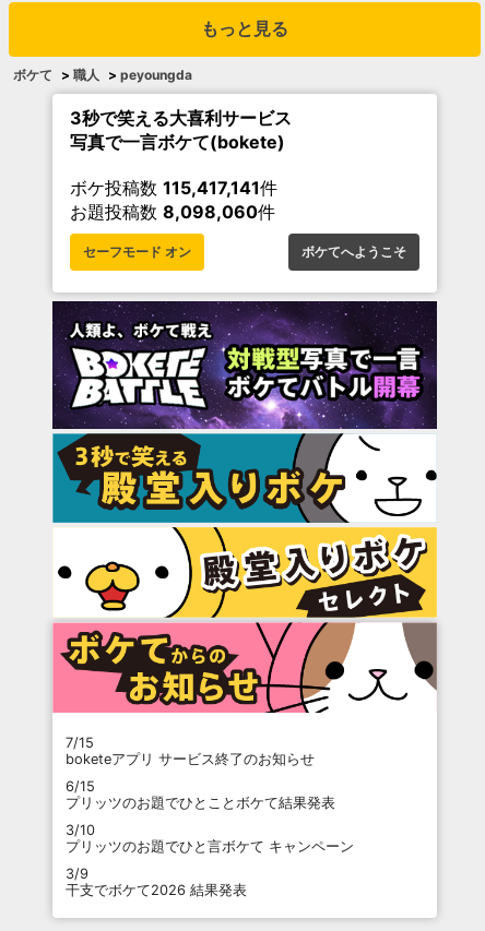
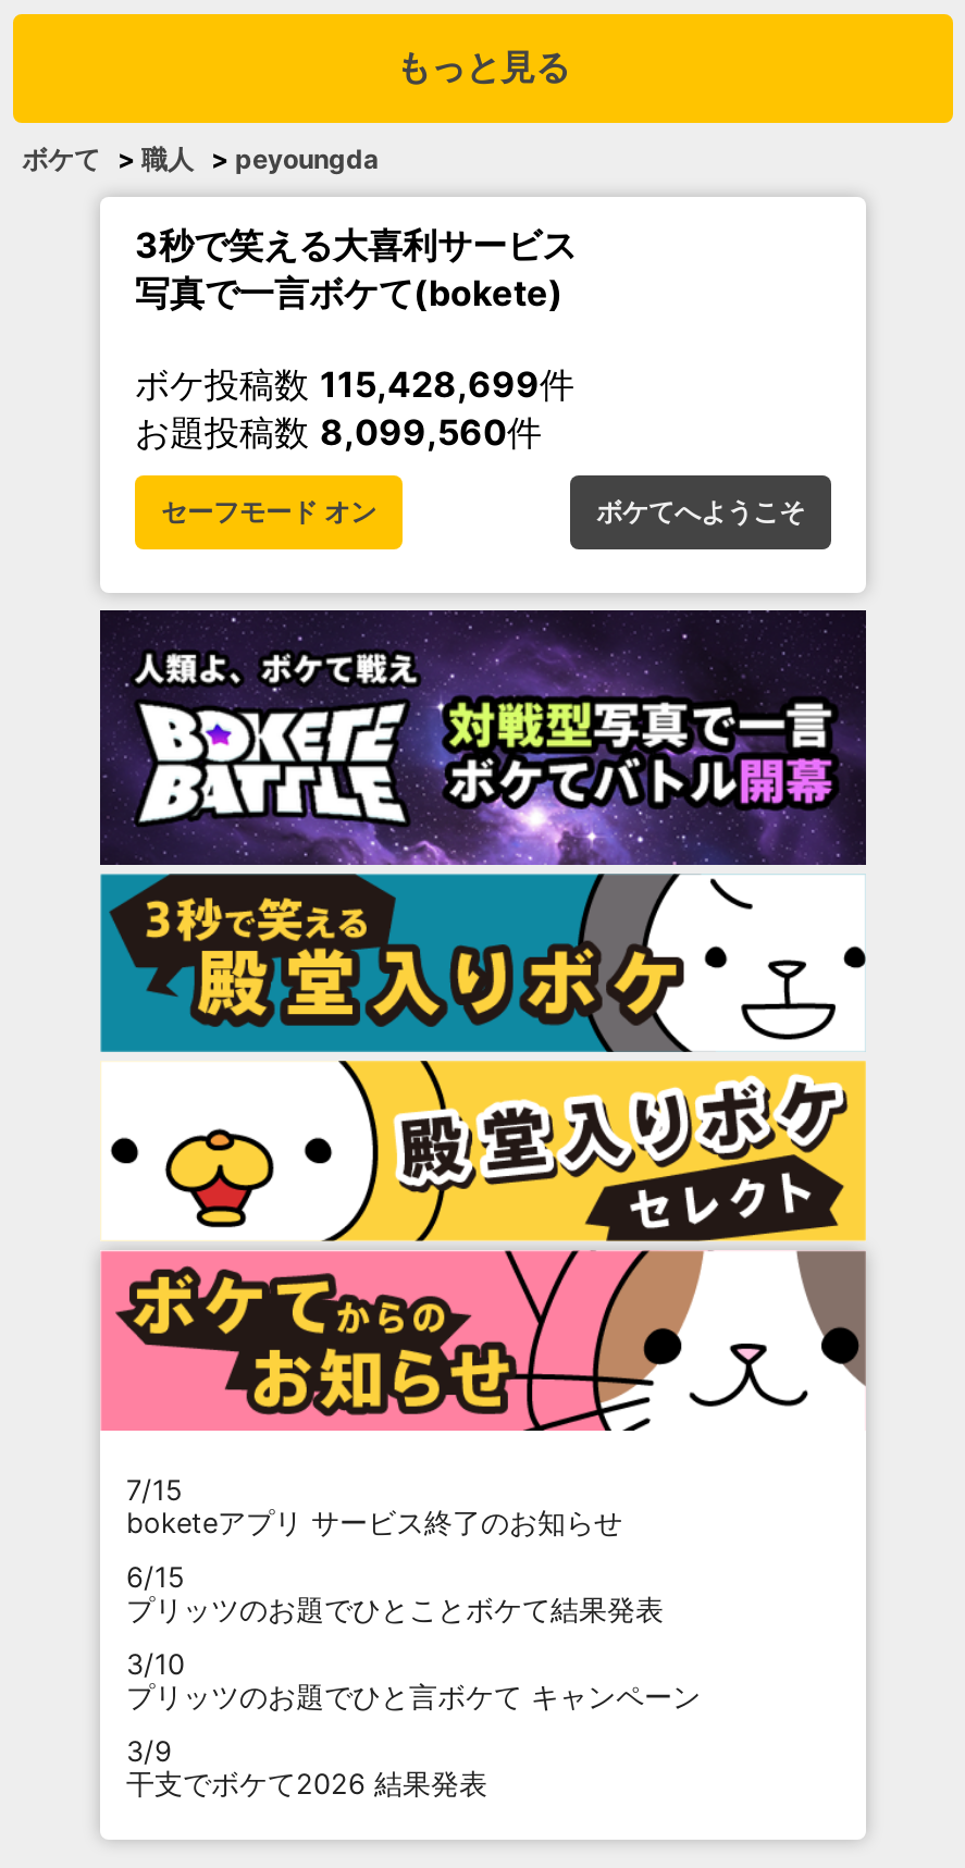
- ボケ投稿数115,417,141件
+ ボケ投稿数115,428,699件

- お題投稿数8,098,060件
+ お題投稿数8,099,560件
